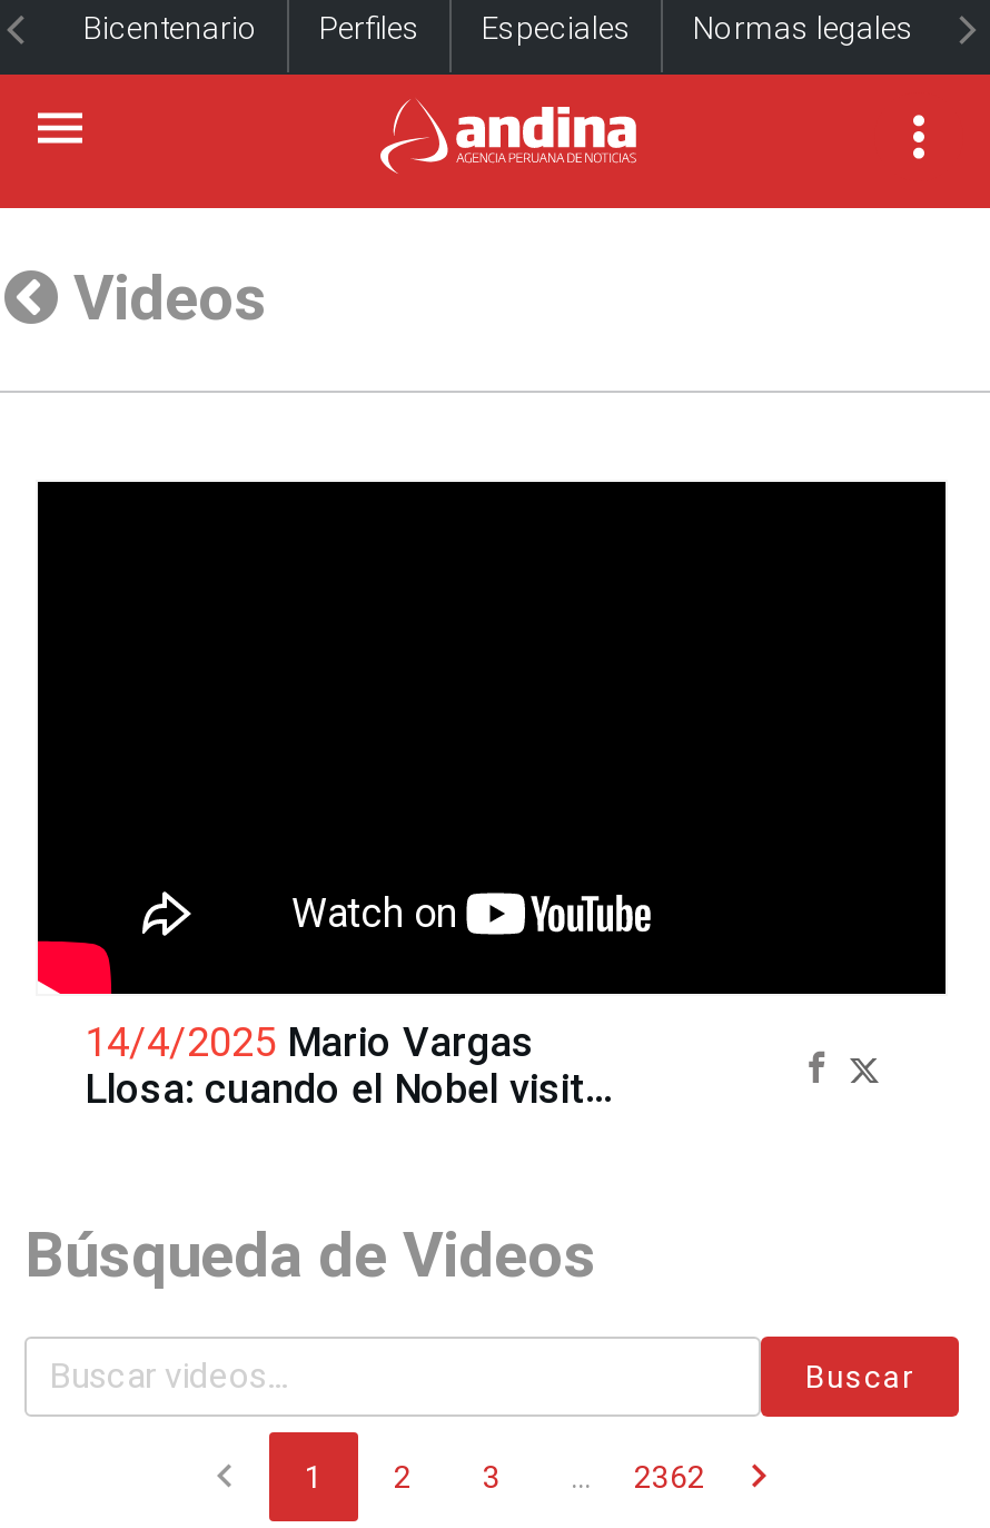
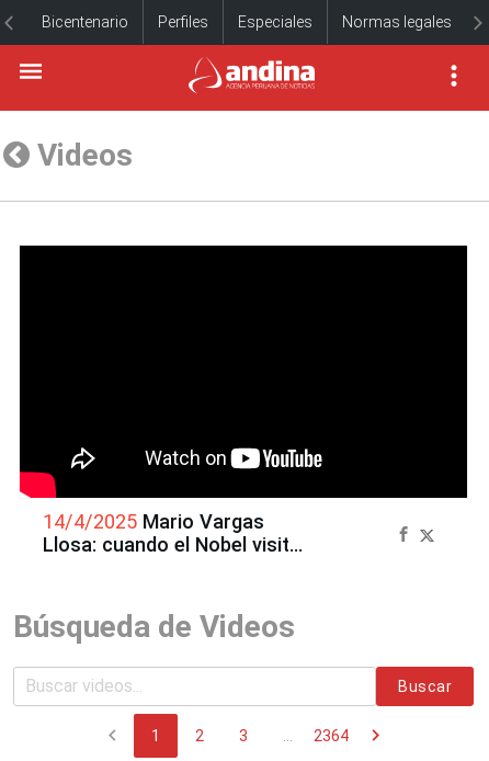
- 2362
+ 2364
